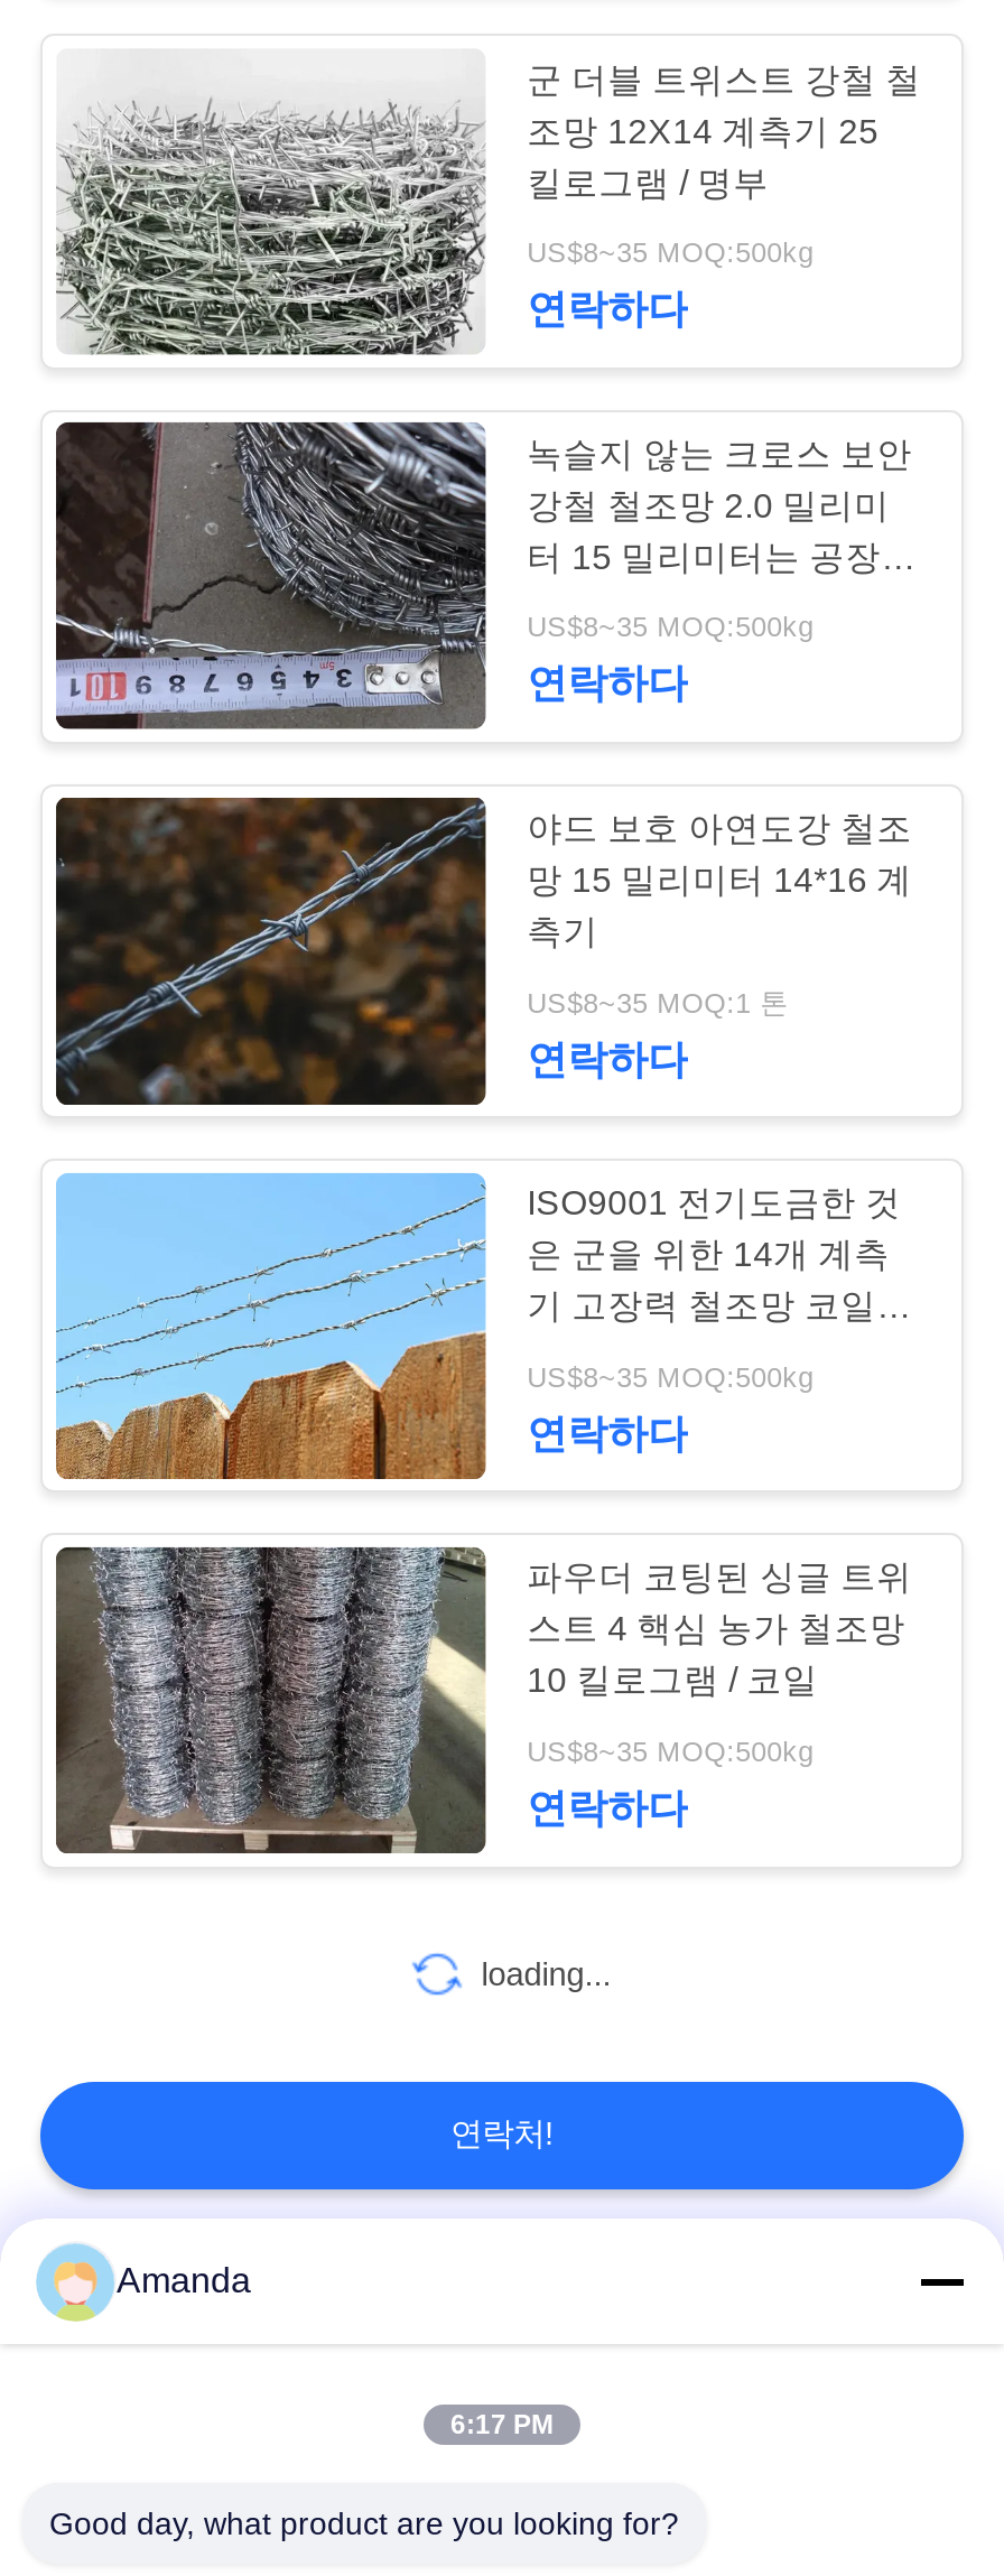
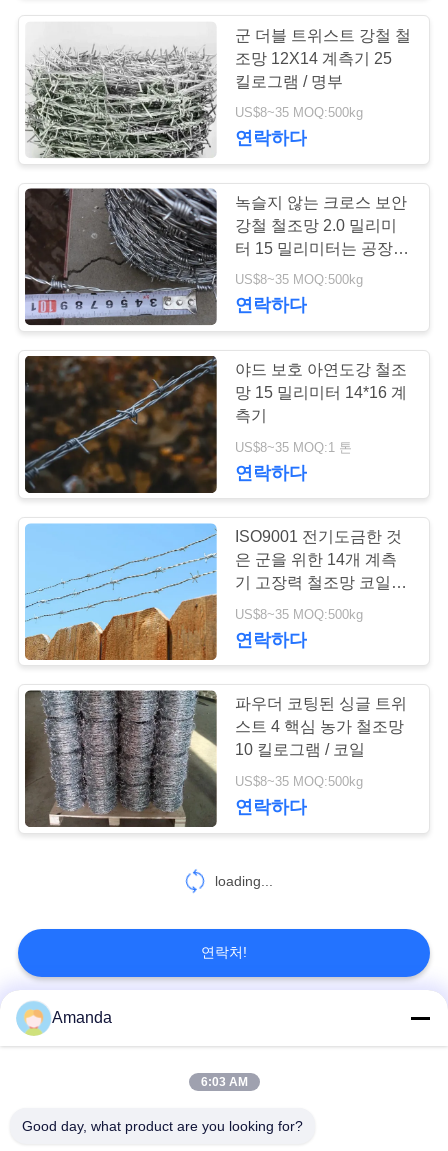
- 6:17 PM
+ 6:03 AM
